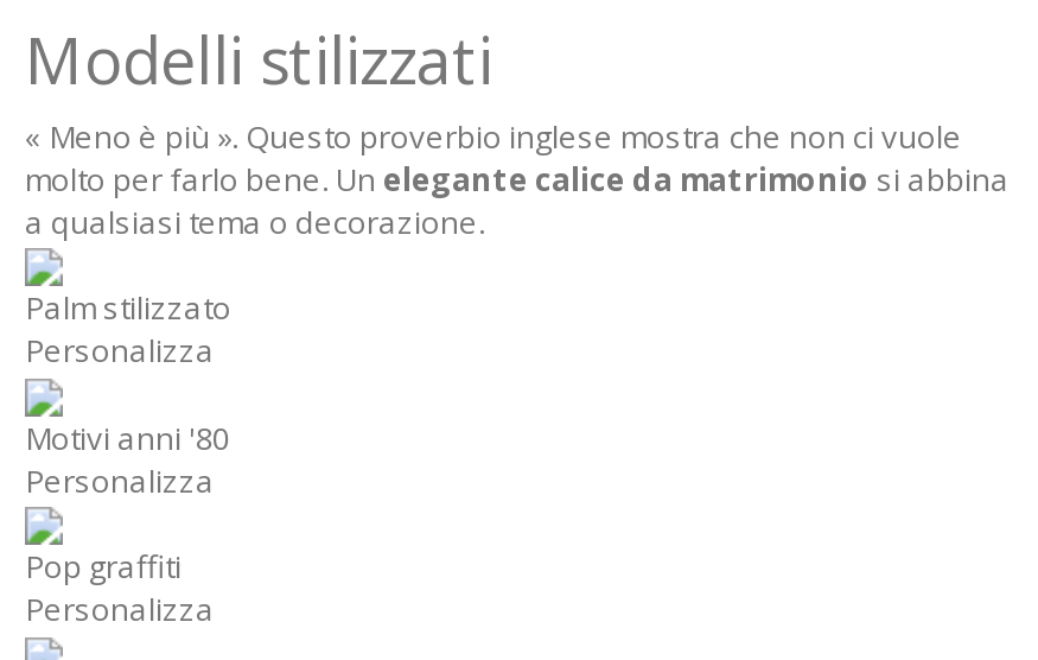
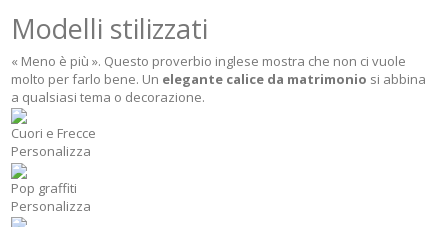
- Palm stilizzato
- Personalizza
- Motivi anni '80
+ Cuori e Frecce
